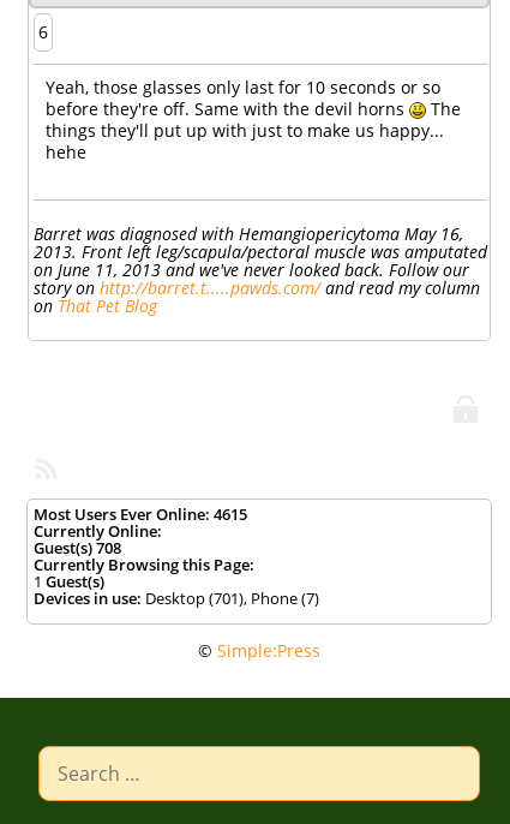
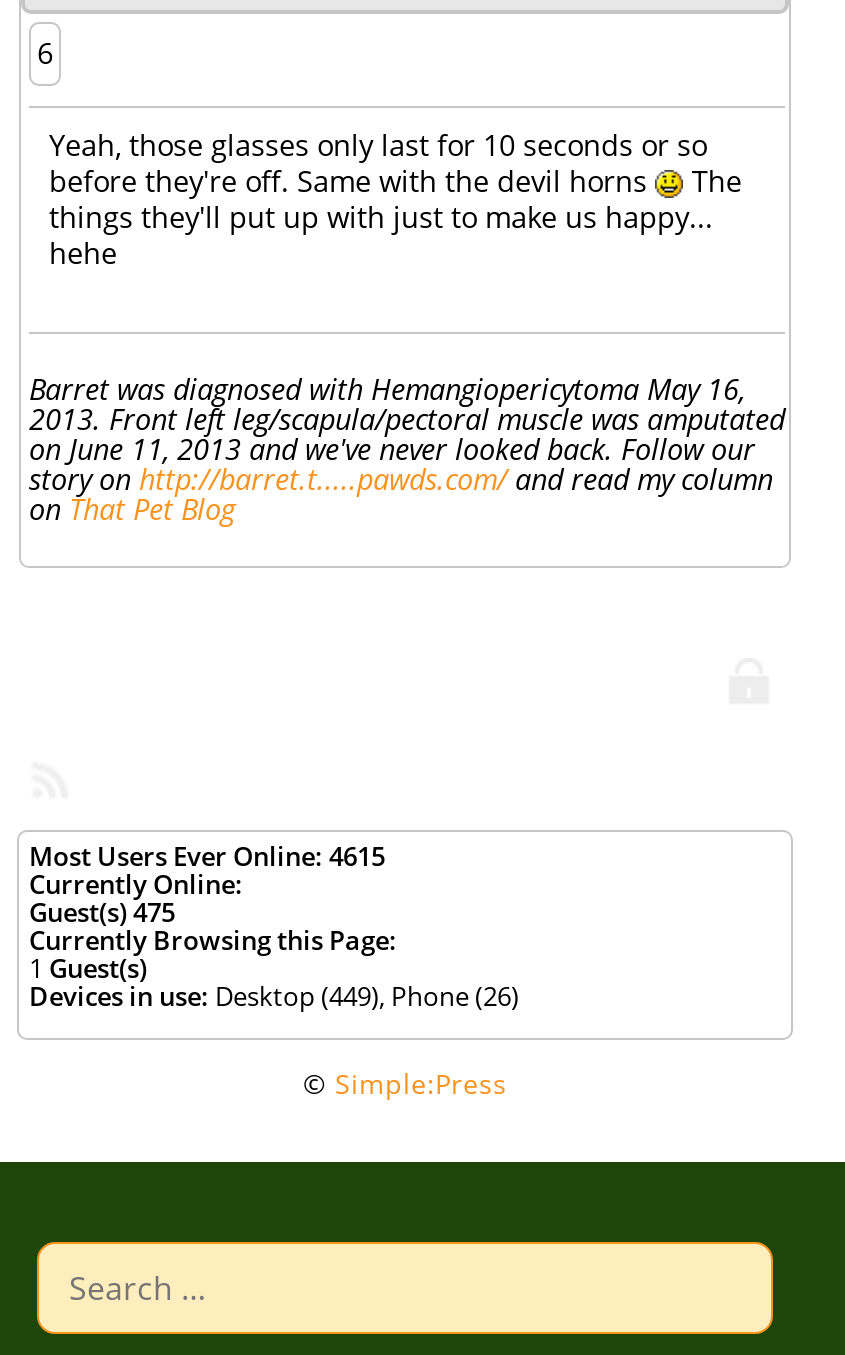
- Guest(s)708
+ Guest(s)475

- Devices in use: Desktop (701), Phone (7)
+ Devices in use: Desktop (449), Phone (26)
